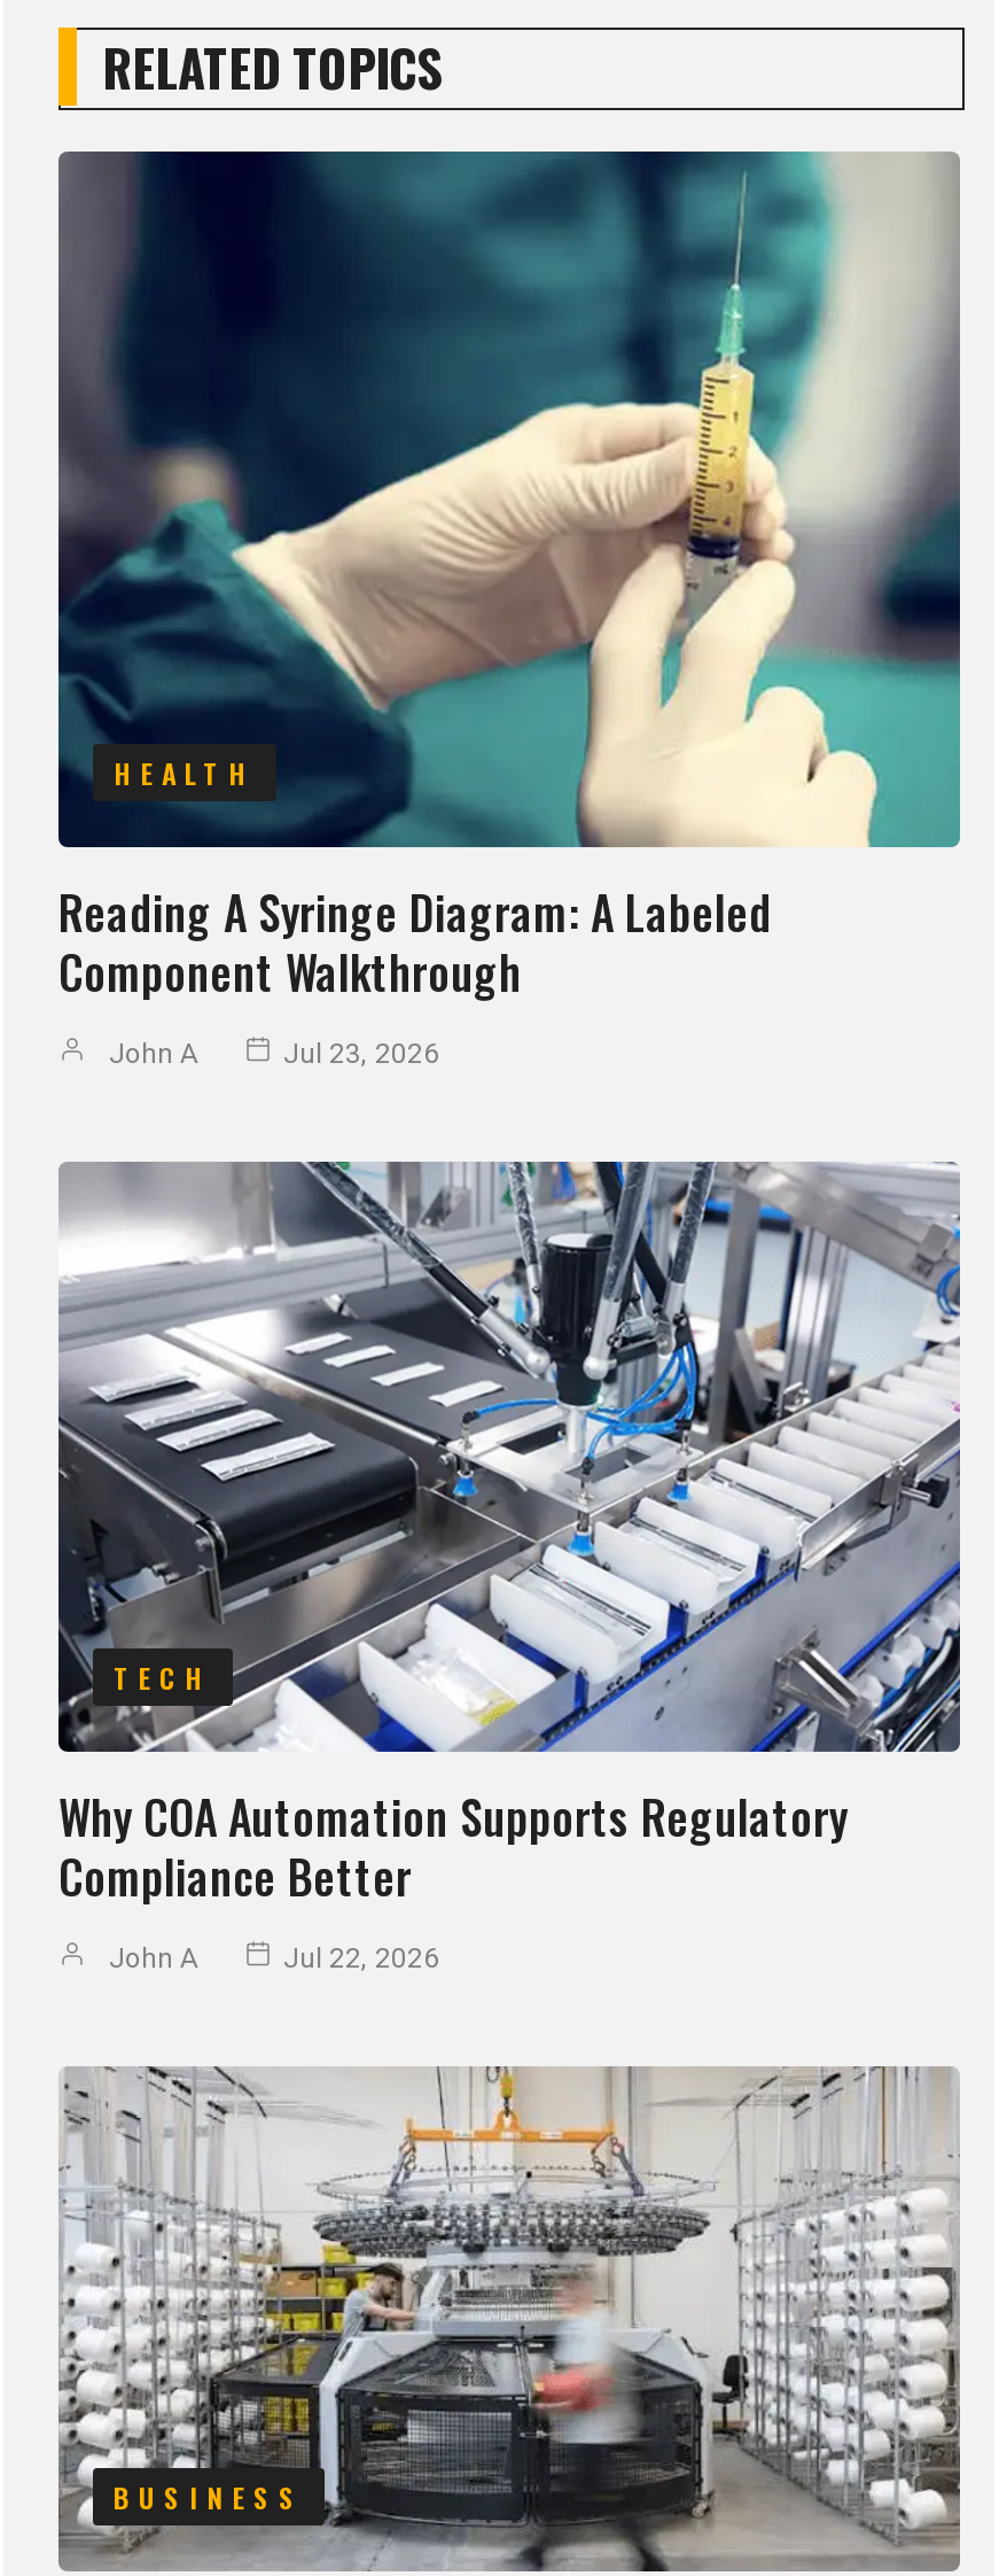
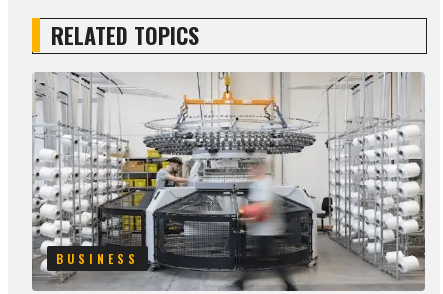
- [image]
- HEALTH
- Reading A Syringe Diagram: A Labeled
- Component Walkthrough
- John A
- Jul 23, 2026

- [image]
- TECH
- Why COA Automation Supports Regulatory
- Compliance Better
- John A
- Jul 22, 2026
